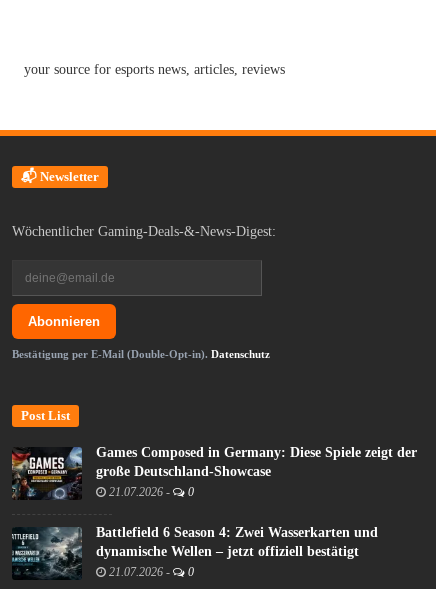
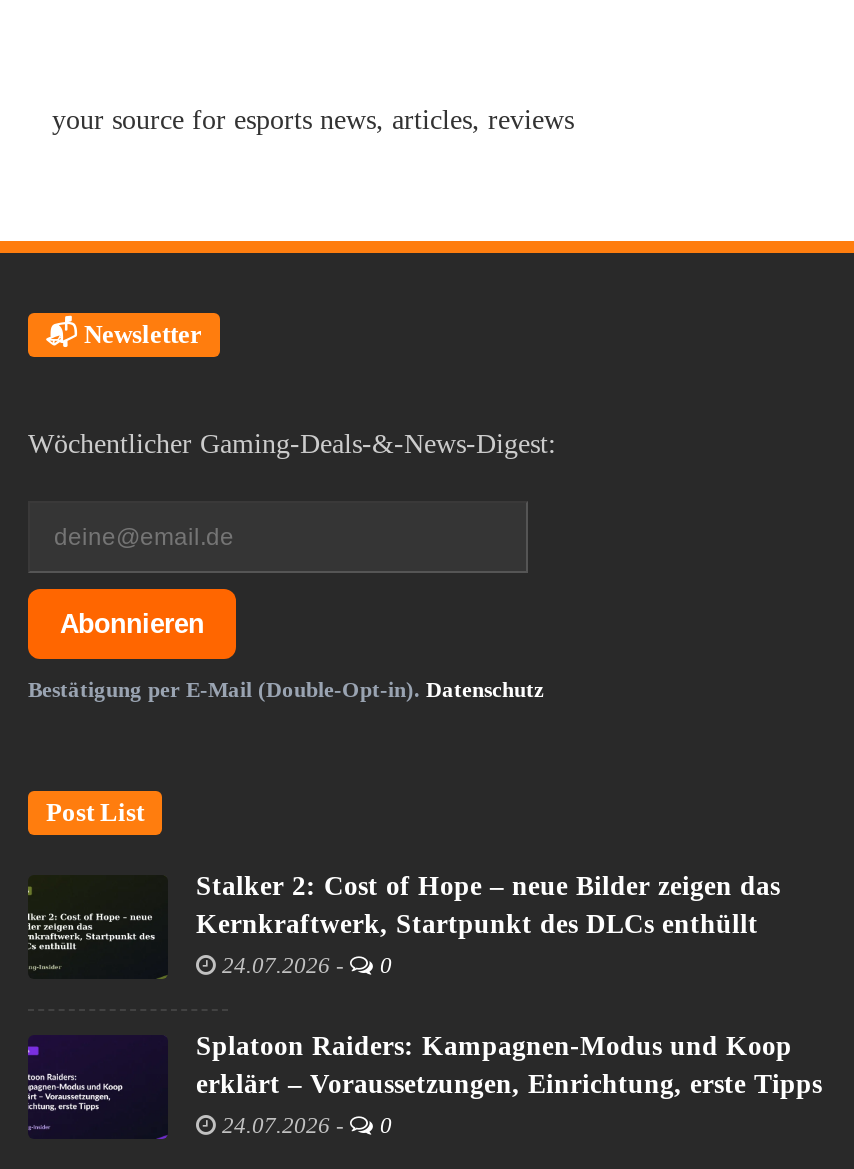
- [image]
- Games Composed in Germany: Diese Spiele zeigt der
- große Deutschland-Showcase
+ [image]
+ Stalker 2: Cost of Hope – neue Bilder zeigen das
+ Kernkraftwerk, Startpunkt des DLCs enthüllt

- 21.07.2026 - 0
+ 24.07.2026 - 0

- [image]
- Battlefield 6 Season 4: Zwei Wasserkarten und
- dynamische Wellen – jetzt offiziell bestätigt
+ [image]
+ Splatoon Raiders: Kampagnen-Modus und Koop
+ erklärt – Voraussetzungen, Einrichtung, erste Tipps

- 21.07.2026 - 0
+ 24.07.2026 - 0
